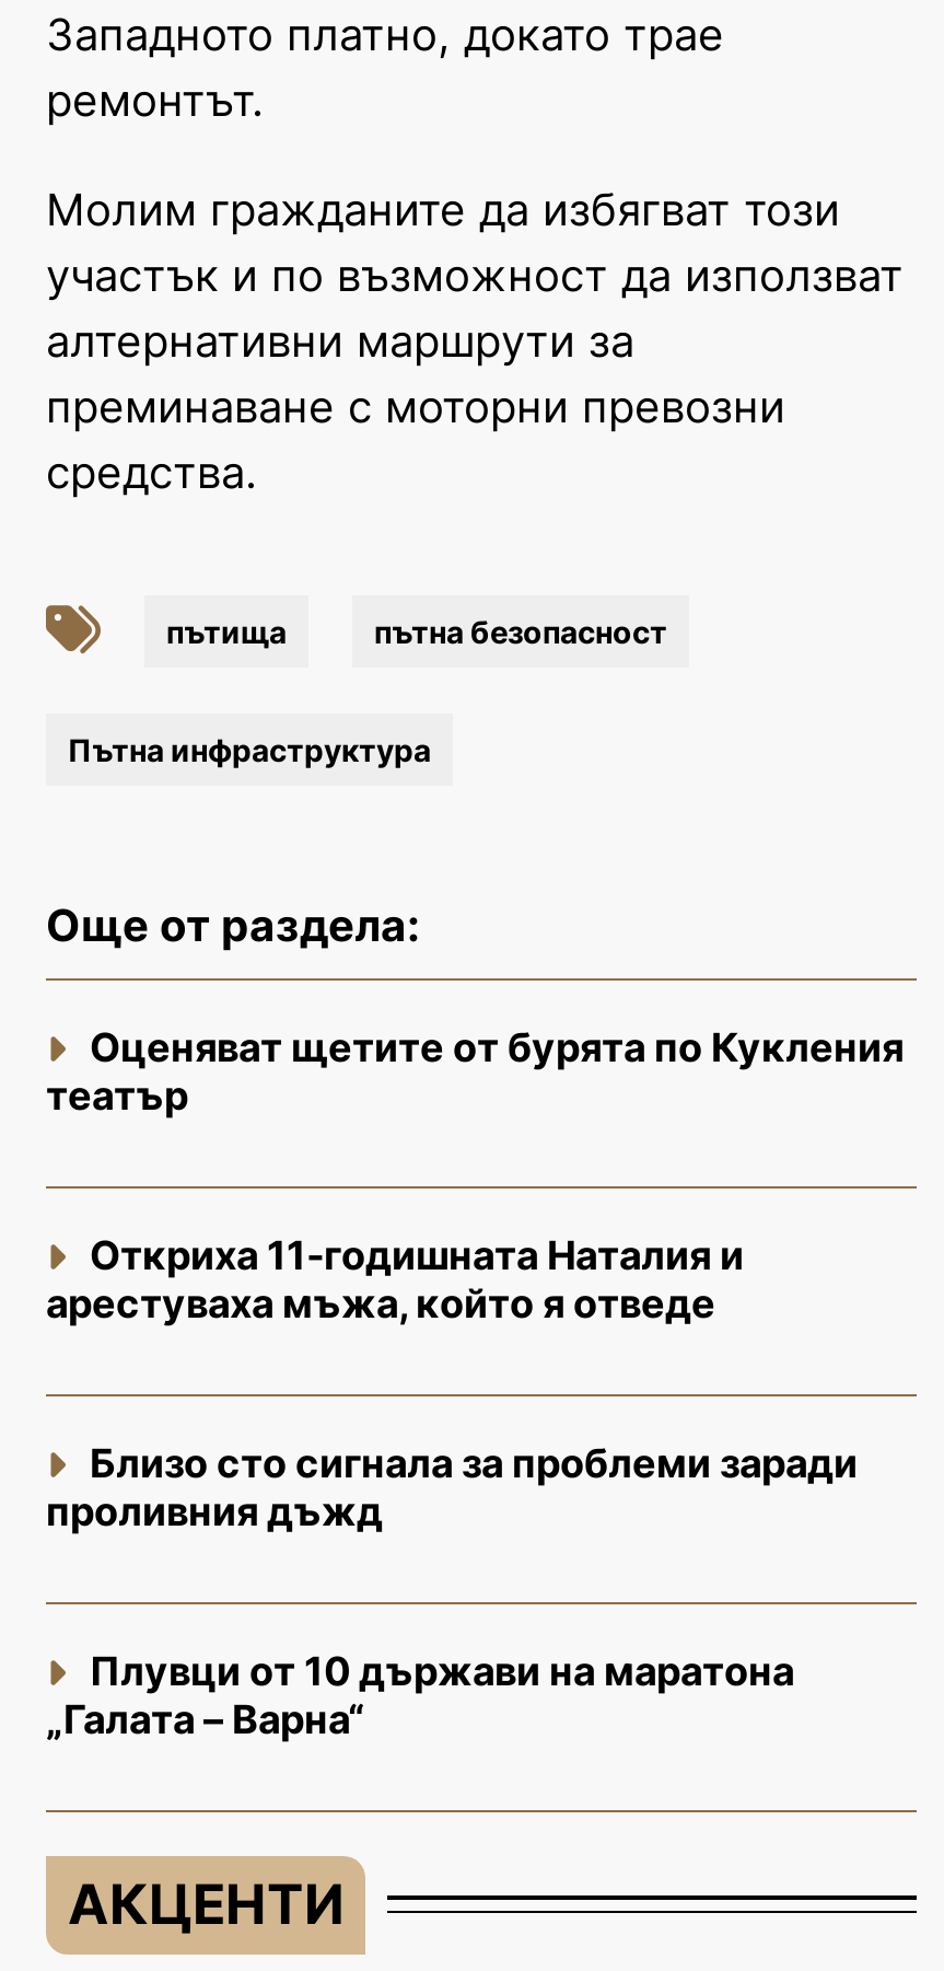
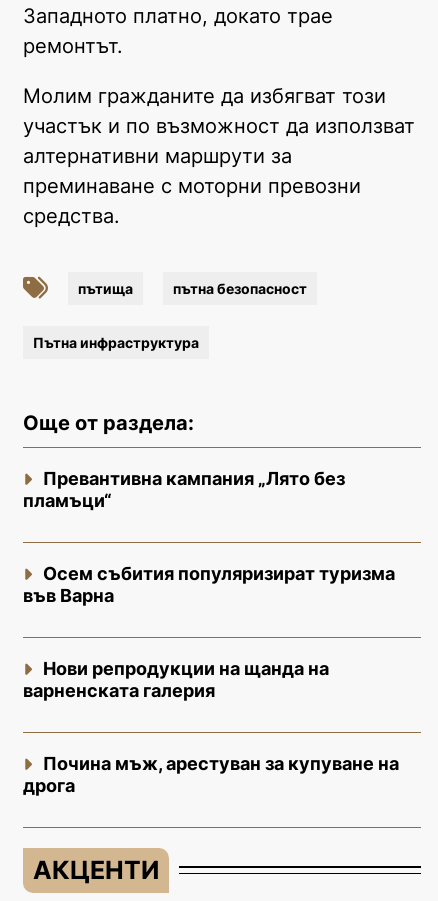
- Оценяват щетите от бурята по Кукления
- театър
+ Превантивна кампания „Лято без
+ пламъци“

- Откриха 11-годишната Наталия и
- арестуваха мъжа, който я отведе
+ Осем събития популяризират туризма
+ във Варна

- Близо сто сигнала за проблеми заради
- проливния дъжд
+ Нови репродукции на щанда на
+ варненската галерия

- Плувци от 10 държави на маратона
- „Галата – Варна“
+ Почина мъж, арестуван за купуване на
+ дрога
